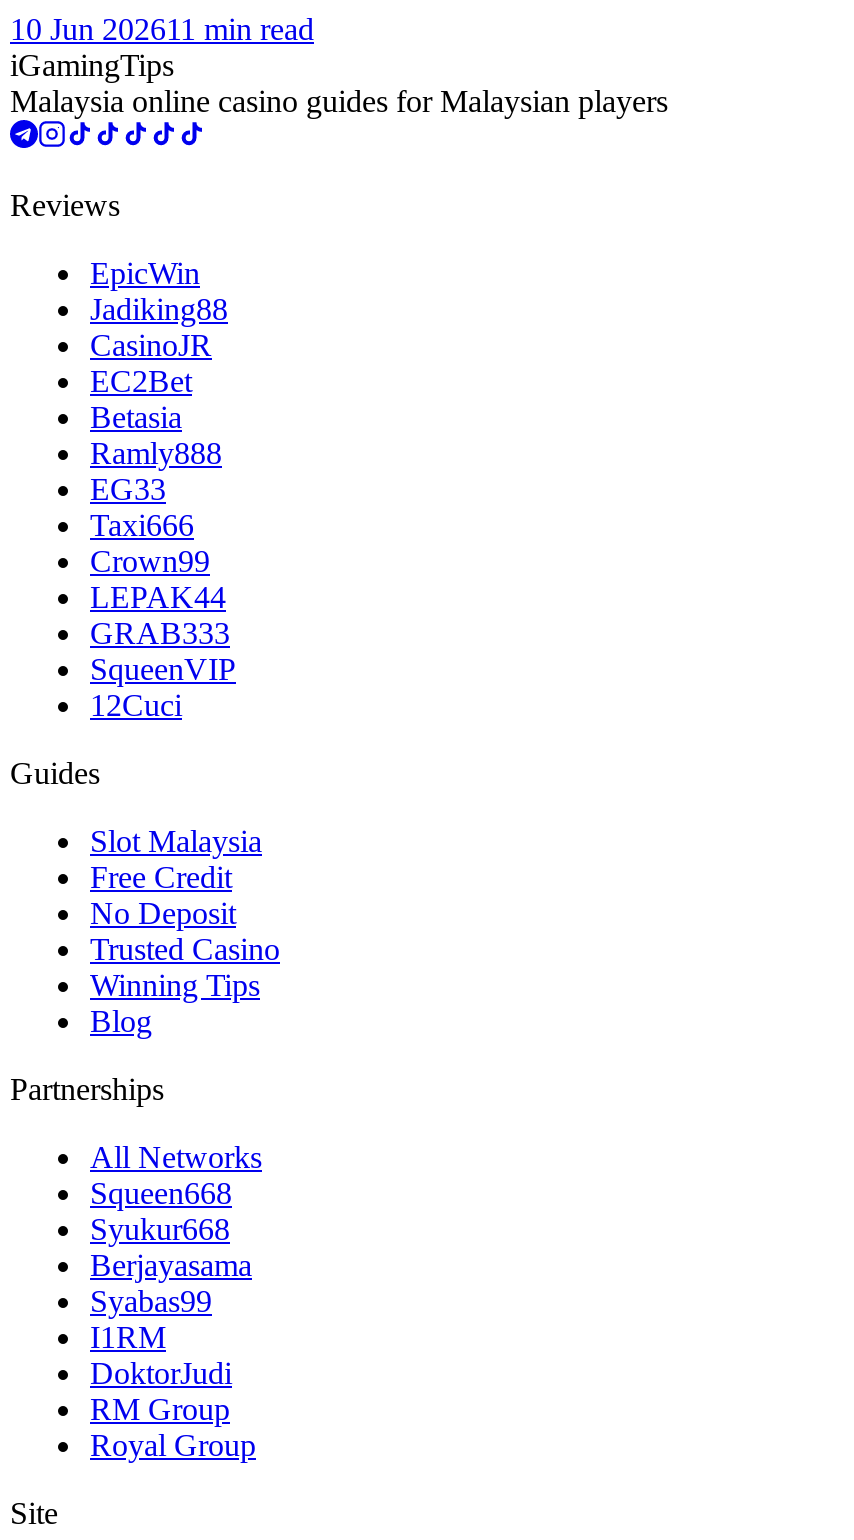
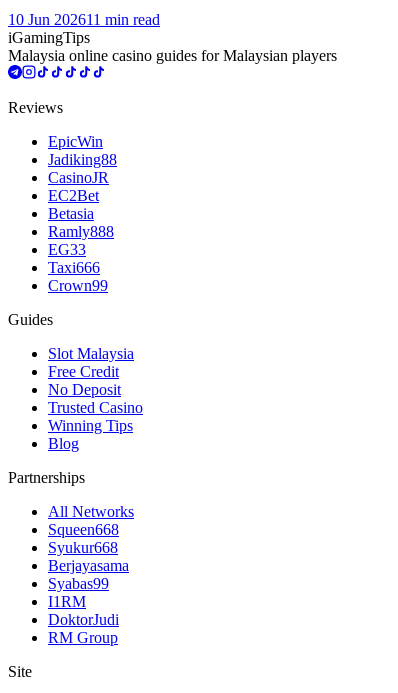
- LEPAK44
- GRAB333
- SqueenVIP
- 12Cuci

- Royal Group
